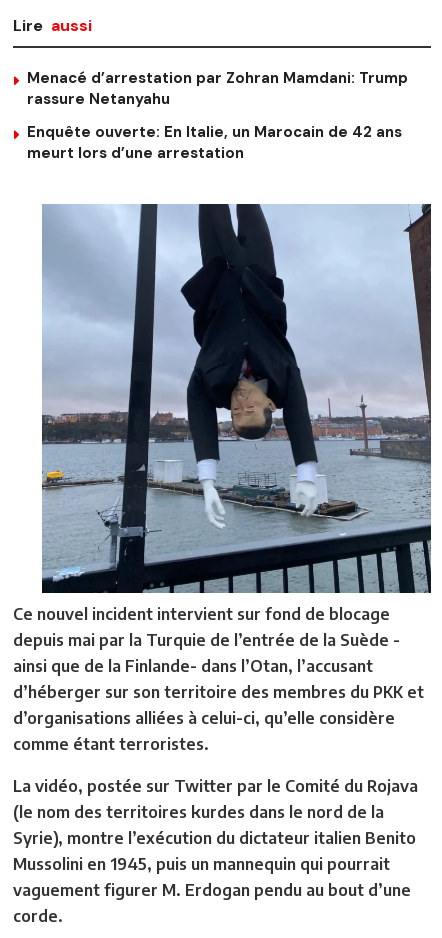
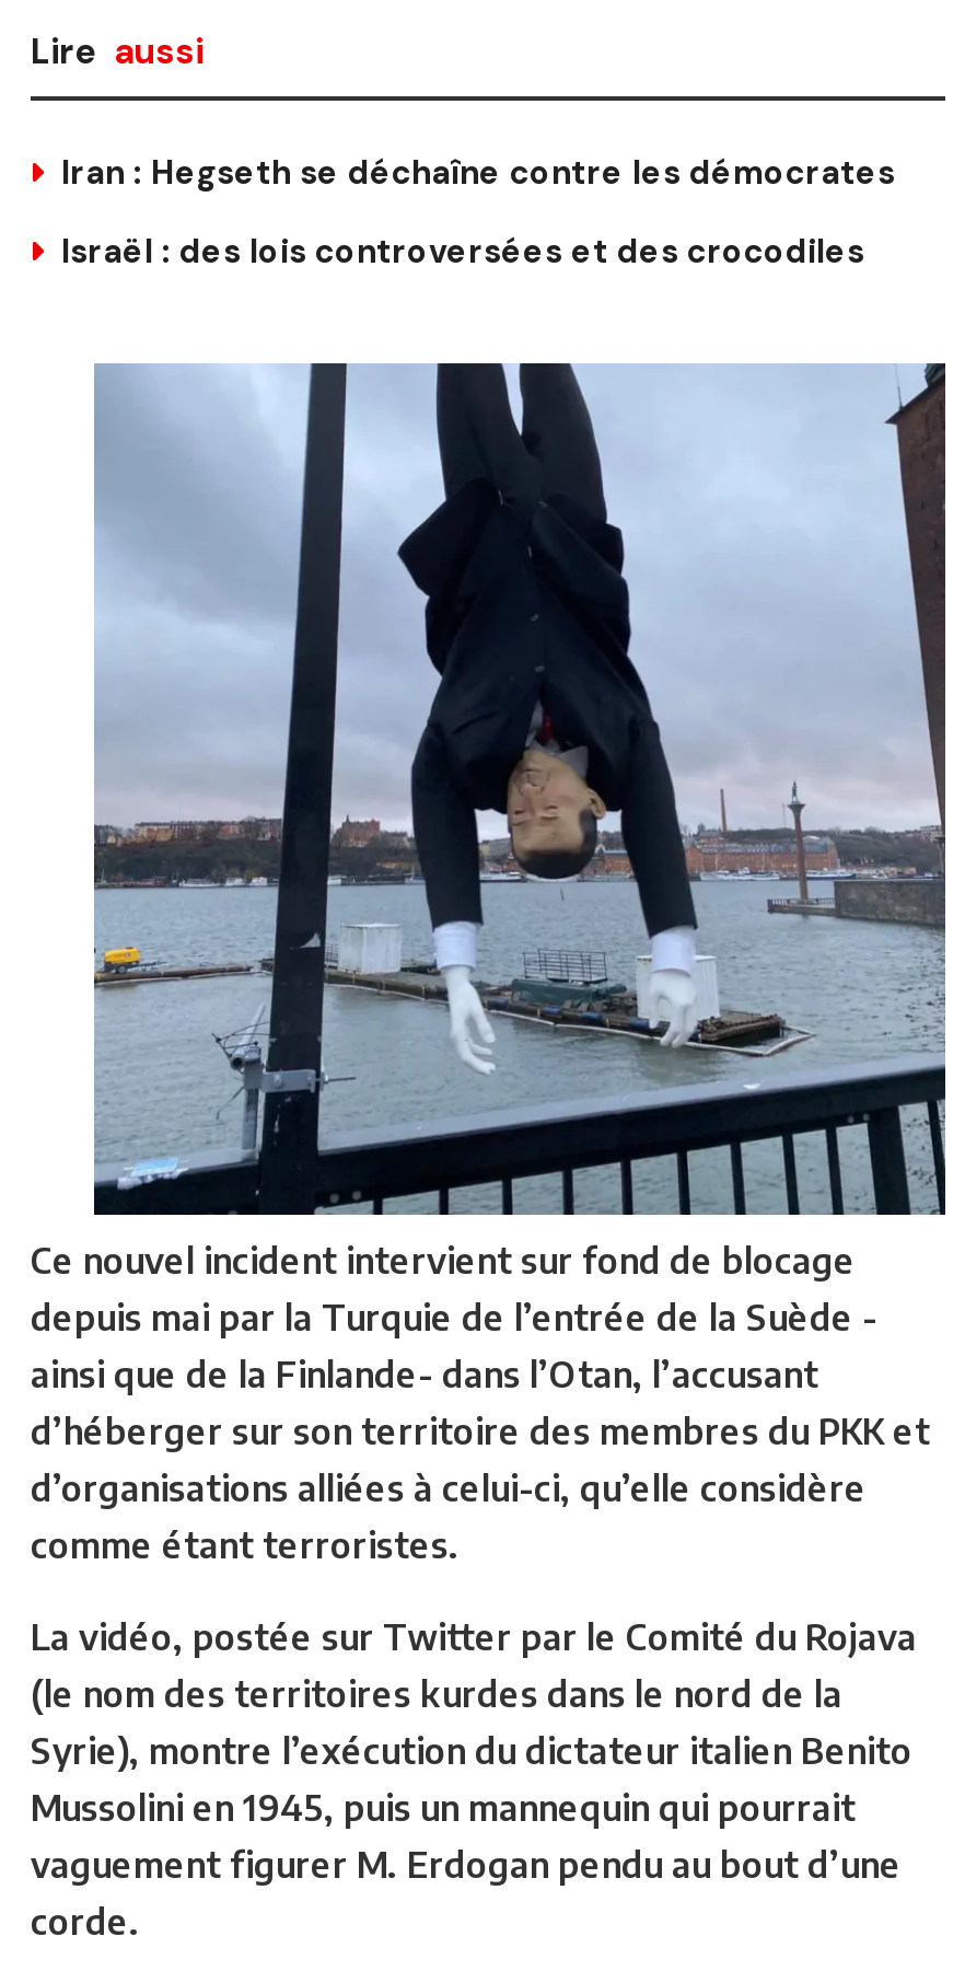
- Menacé d’arrestation par Zohran Mamdani: Trump
- rassure Netanyahu
+ Iran : Hegseth se déchaîne contre les démocrates

- Enquête ouverte: En Italie, un Marocain de 42 ans
- meurt lors d’une arrestation
+ Israël : des lois controversées et des crocodiles
